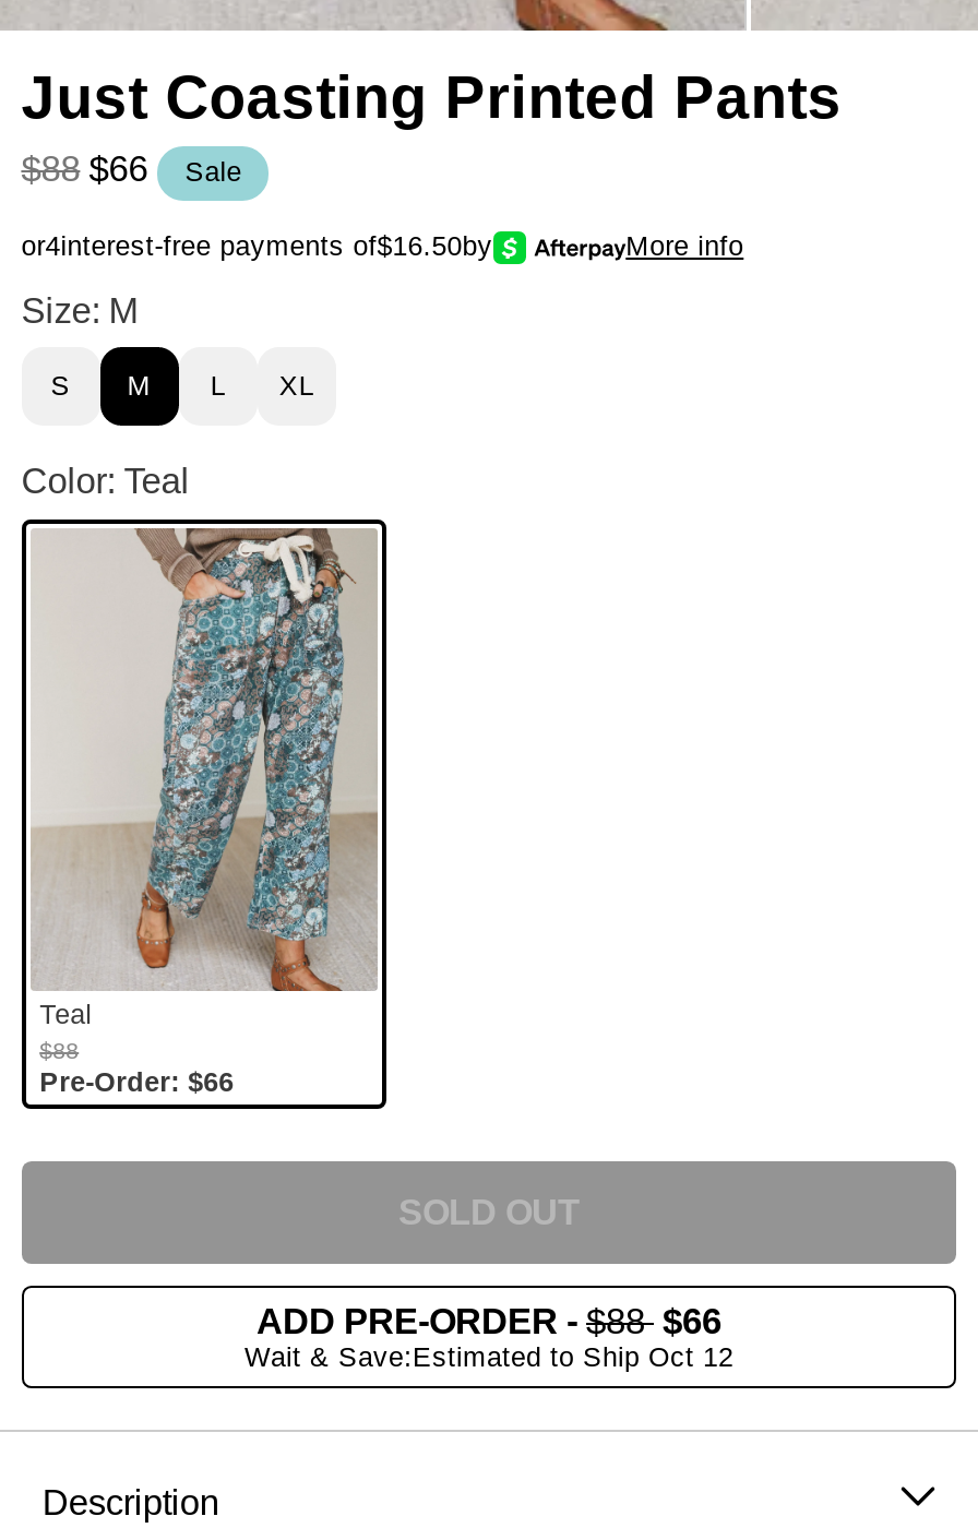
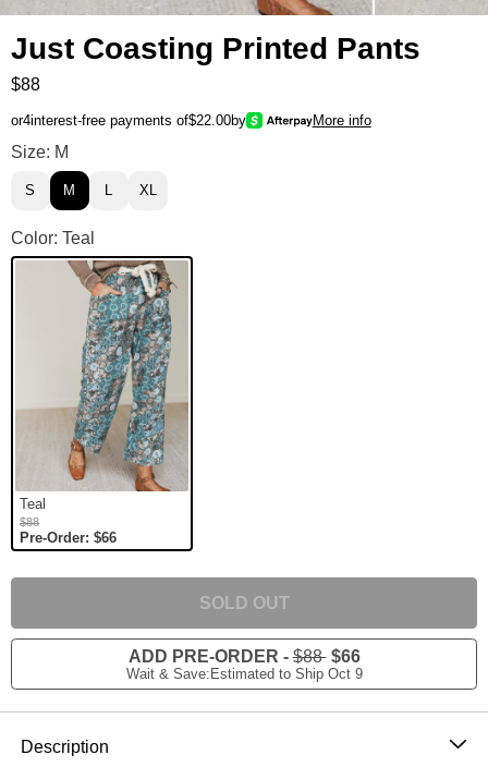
- $88 $66
- Sale
+ $88

- or4interest-free payments of$16.50by
+ or4interest-free payments of$22.00by

- Wait & Save:Estimated to Ship Oct 12
+ Wait & Save:Estimated to Ship Oct 9
